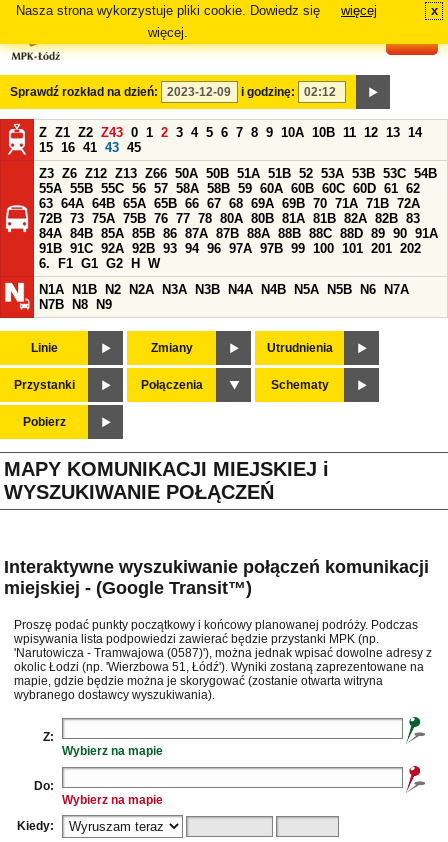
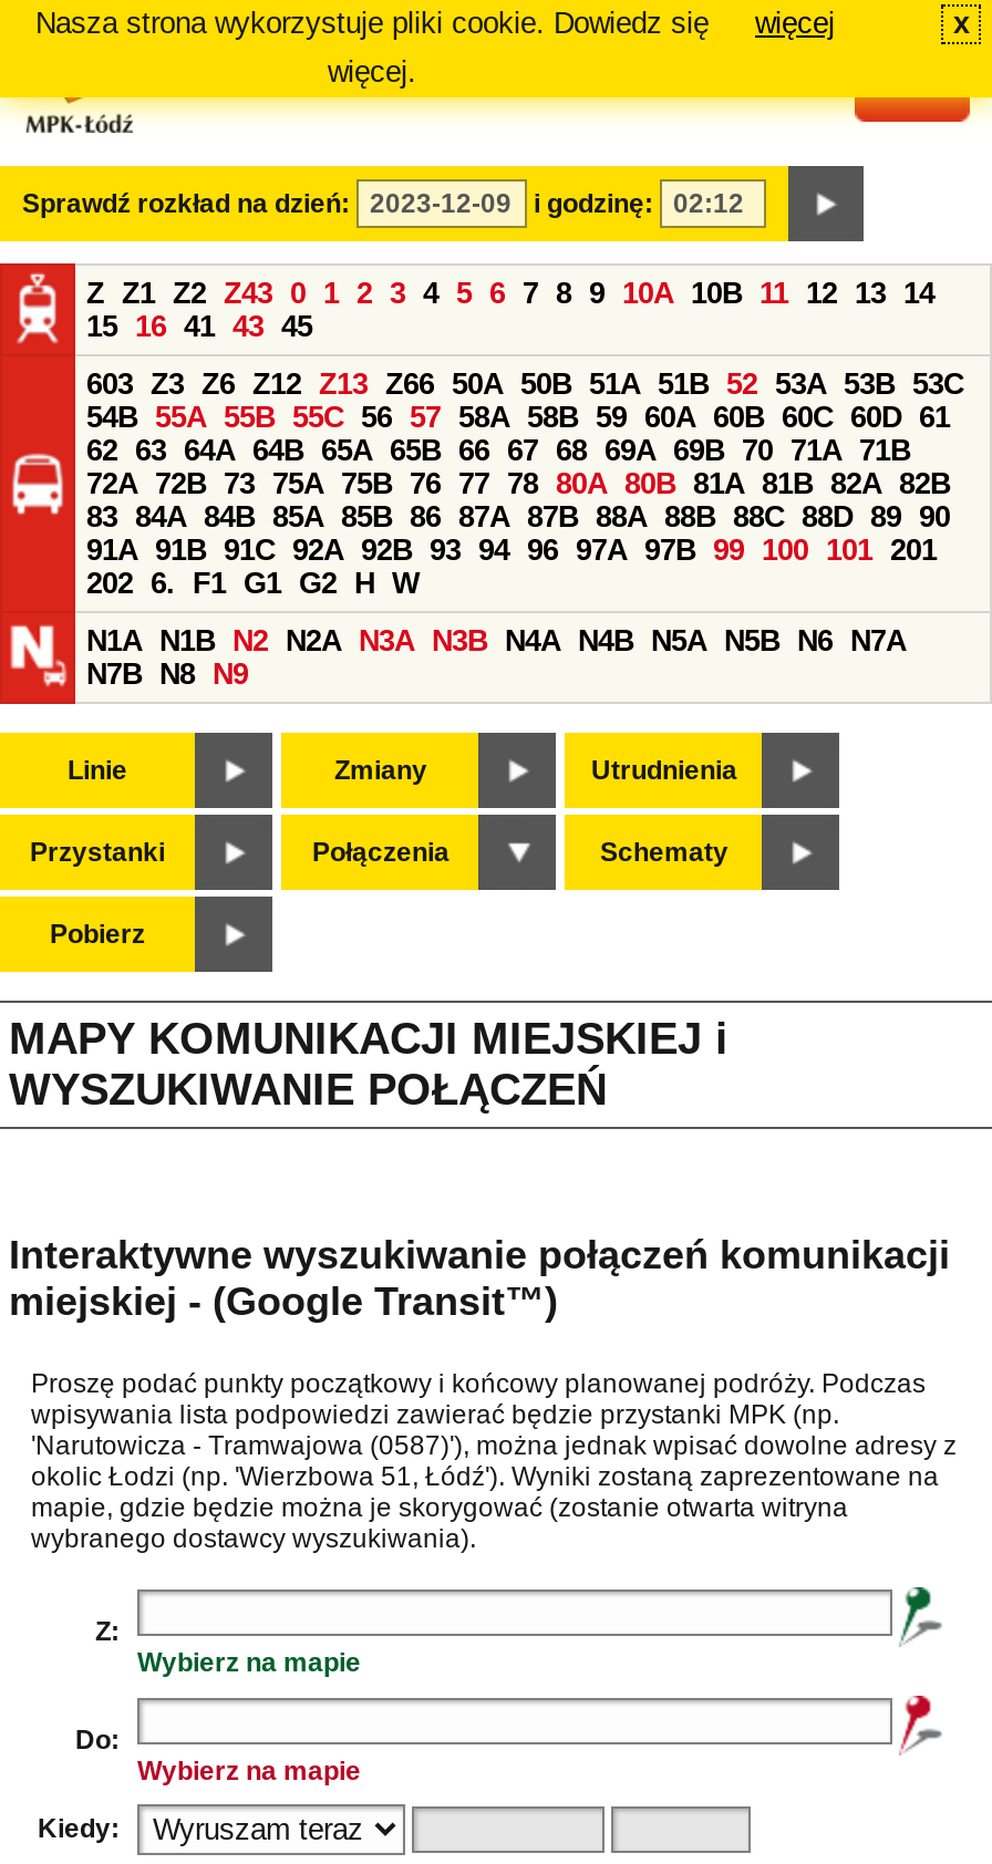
- Z3 Z6 Z12 Z13 Z66 50A 50B 51A 51B 52 53A 53B 53C 54B
- 55A 55B 55C 56 57 58A 58B 59 60A 60B 60C 60D 61 62
- 63 64A 64B 65A 65B 66 67 68 69A 69B 70 71A 71B 72A
- 72B 73 75A 75B 76 77 78 80A 80B 81A 81B 82A 82B 83
- 84A 84B 85A 85B 86 87A 87B 88A 88B 88C 88D 89 90 91A
- 91B 91C 92A 92B 93 94 96 97A 97B 99 100 101 201 202
- 6. F1 G1 G2 H W
+ 603 Z3 Z6 Z12 Z13 Z66 50A 50B 51A 51B 52 53A 53B 53C
+ 54B 55A 55B 55C 56 57 58A 58B 59 60A 60B 60C 60D 61
+ 62 63 64A 64B 65A 65B 66 67 68 69A 69B 70 71A 71B
+ 72A 72B 73 75A 75B 76 77 78 80A 80B 81A 81B 82A 82B
+ 83 84A 84B 85A 85B 86 87A 87B 88A 88B 88C 88D 89 90
+ 91A 91B 91C 92A 92B 93 94 96 97A 97B 99 100 101 201
+ 202 6. F1 G1 G2 H W
